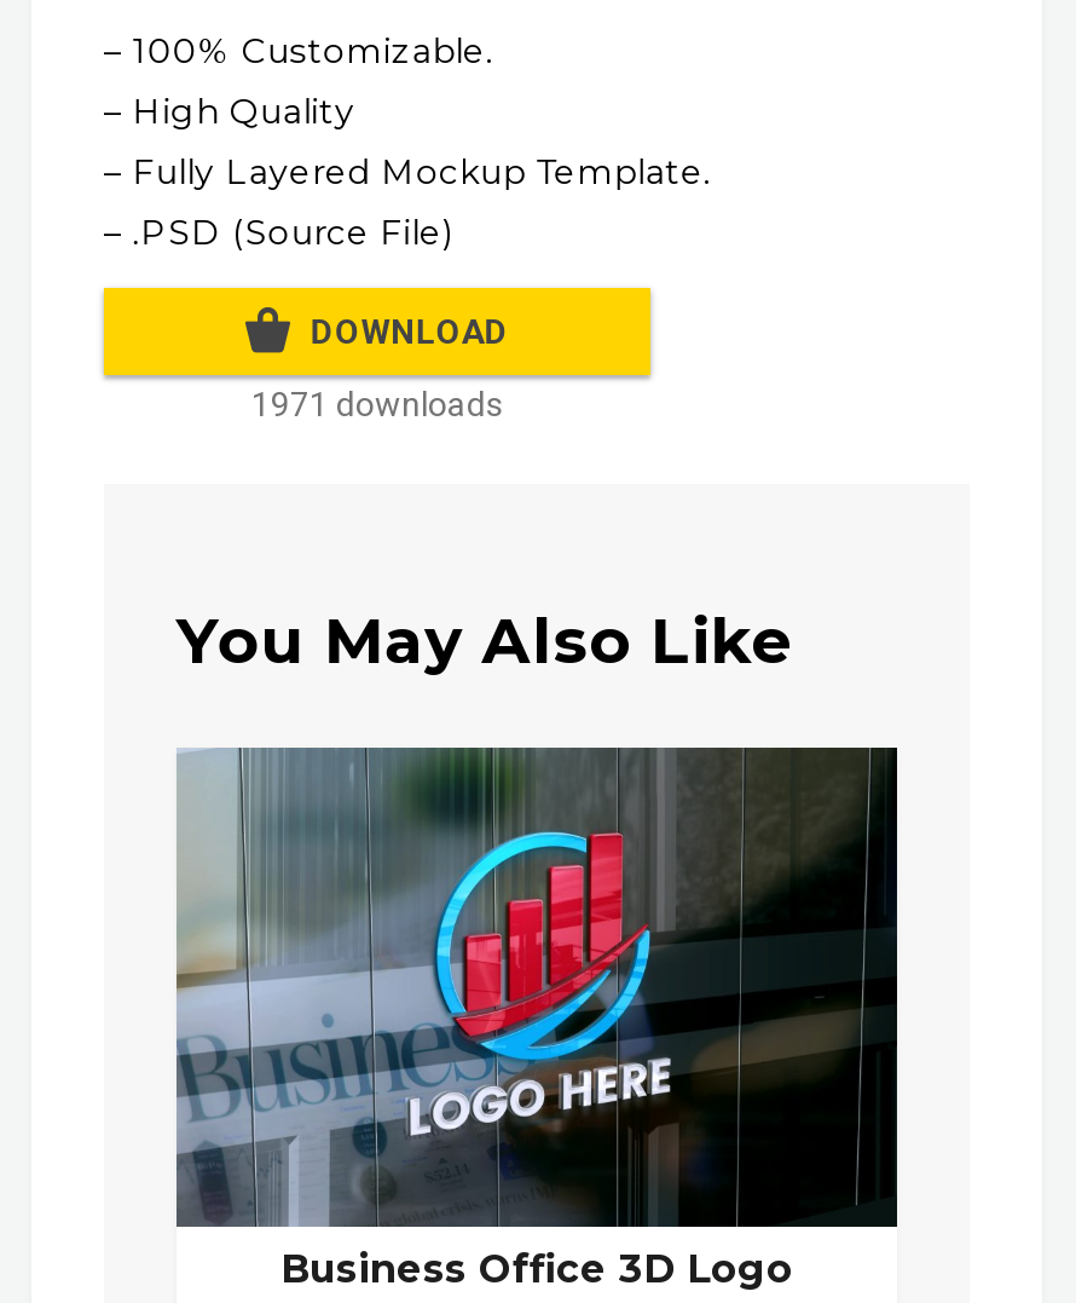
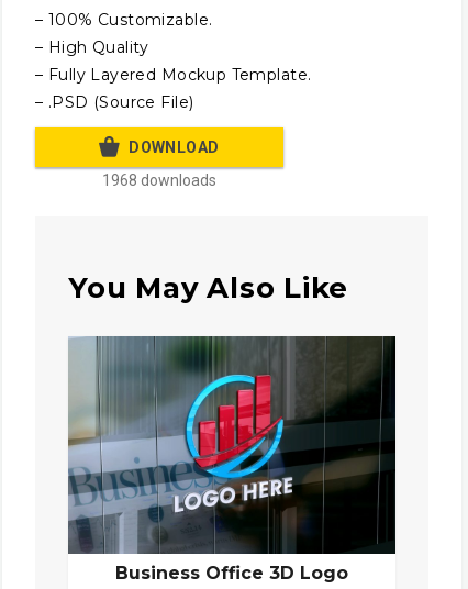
- 1971 downloads
+ 1968 downloads
